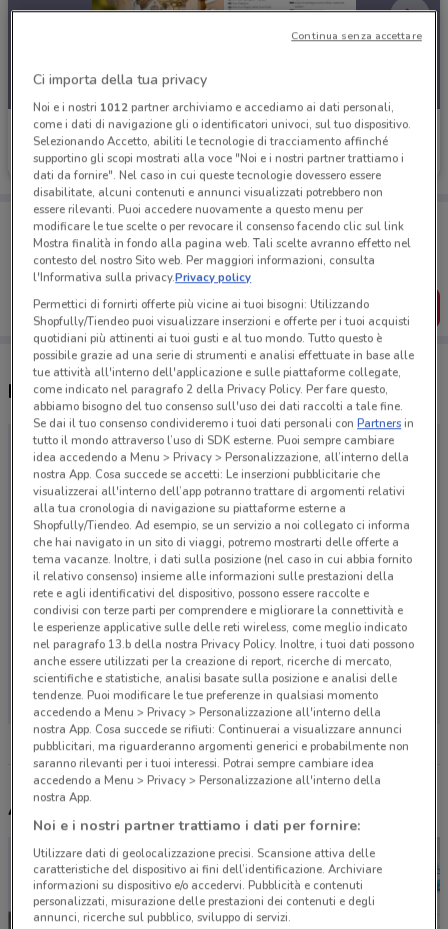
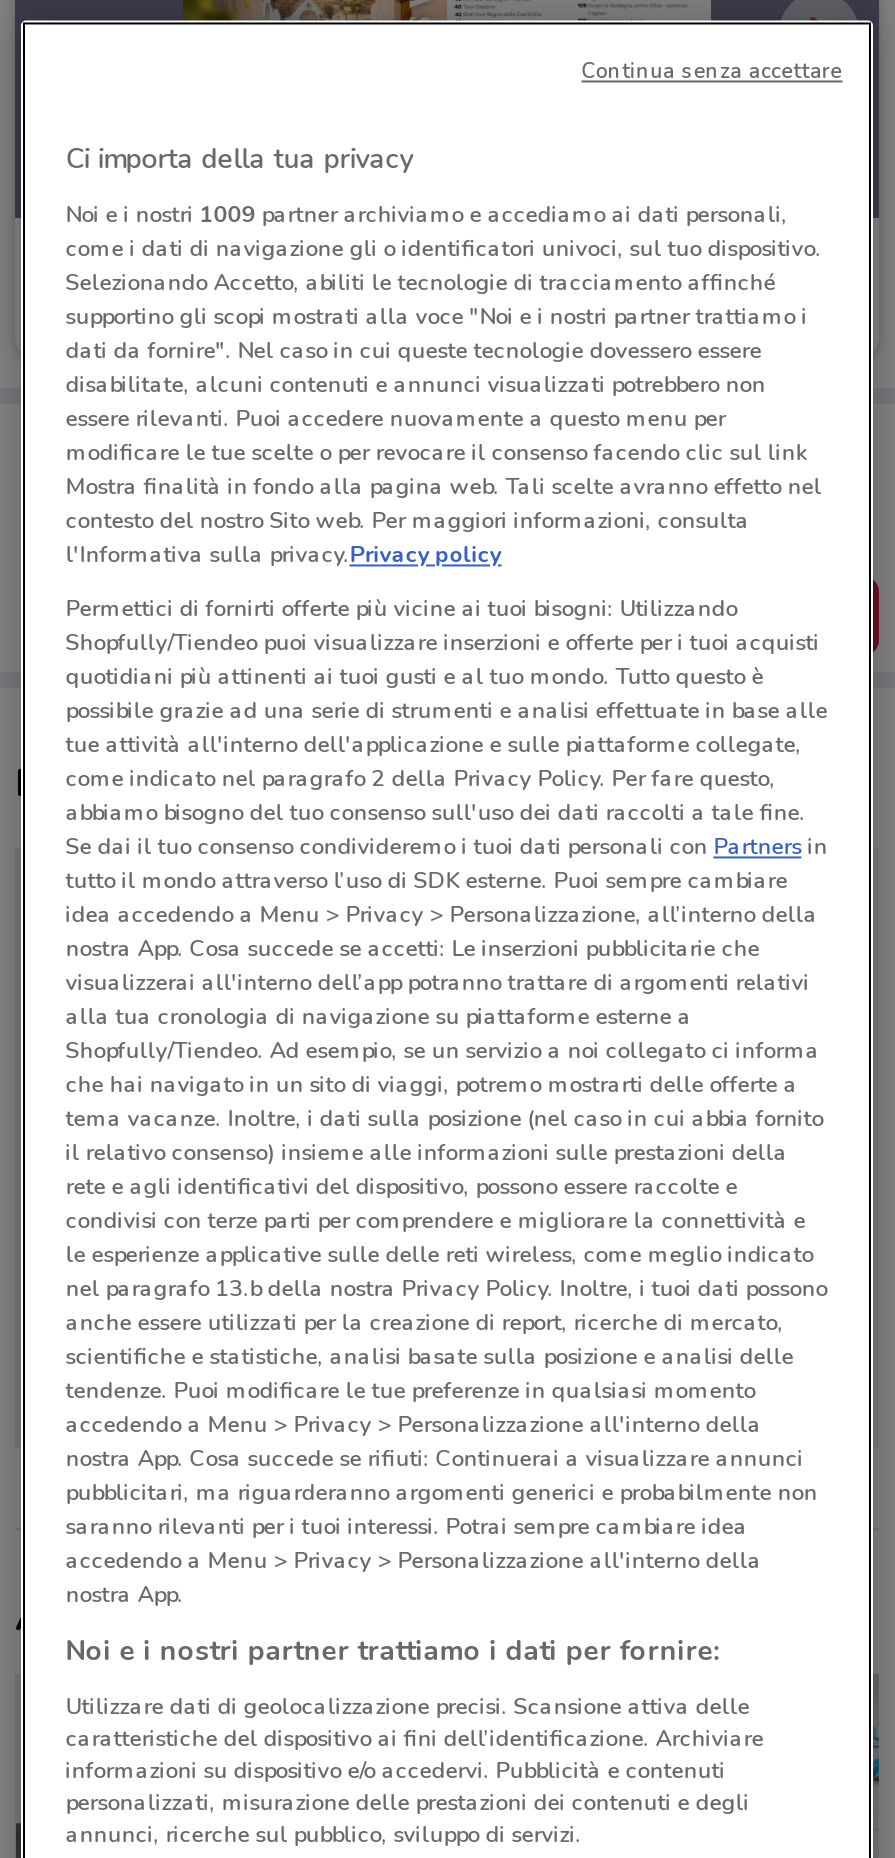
- Noi e i nostri 1012 partner archiviamo e accediamo ai dati personali,
+ Noi e i nostri 1009 partner archiviamo e accediamo ai dati personali,
